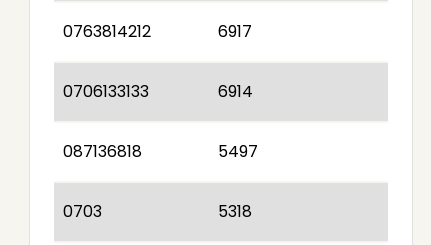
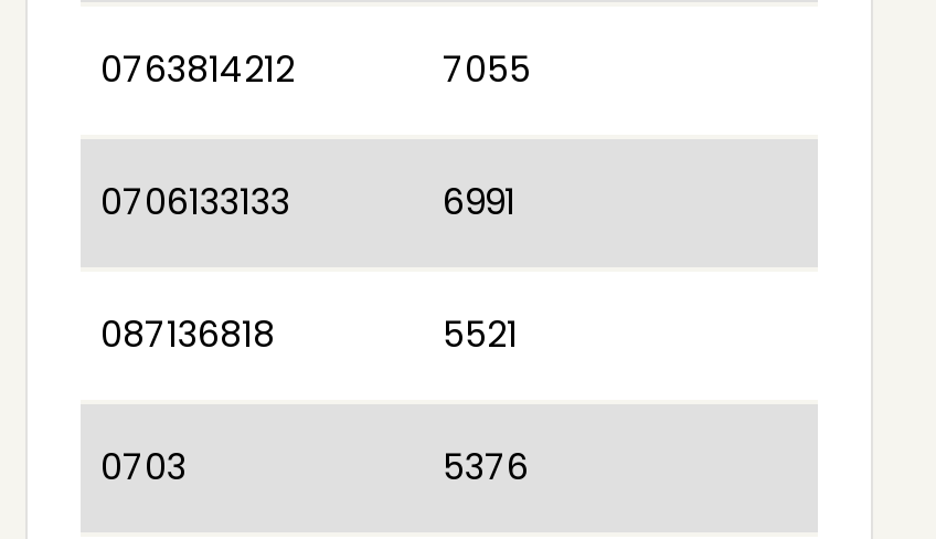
- 6917
+ 7055

- 6914
+ 6991

- 5497
+ 5521

- 5318
+ 5376
